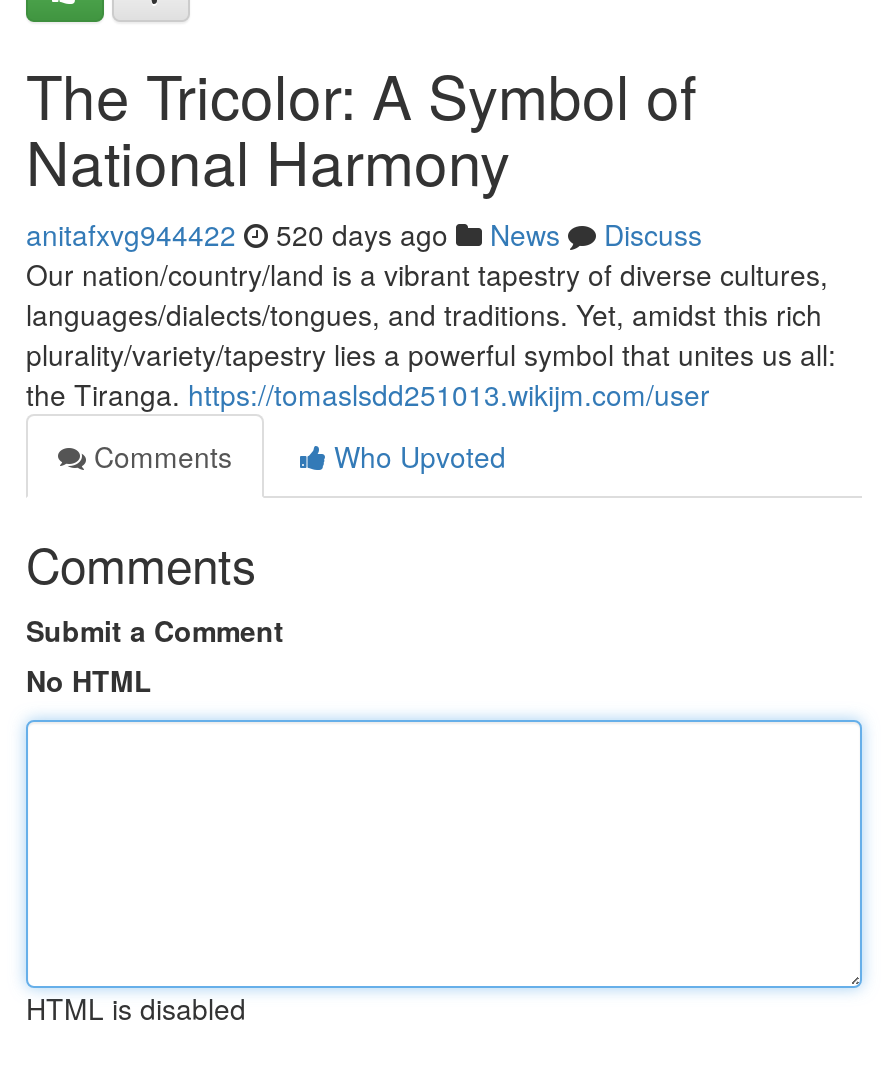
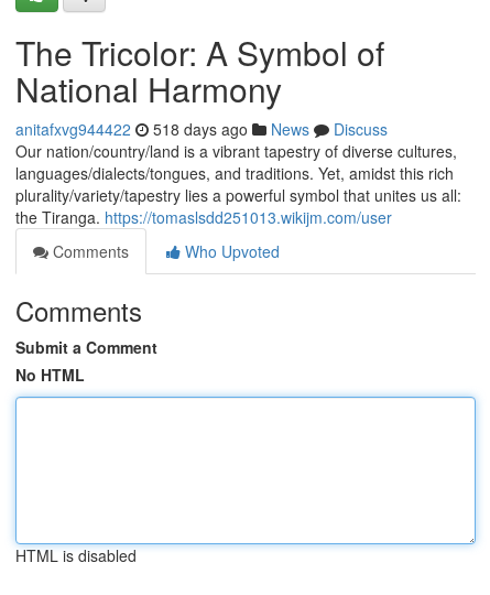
- anitafxvg944422 520 days ago News Discuss
+ anitafxvg944422 518 days ago News Discuss
